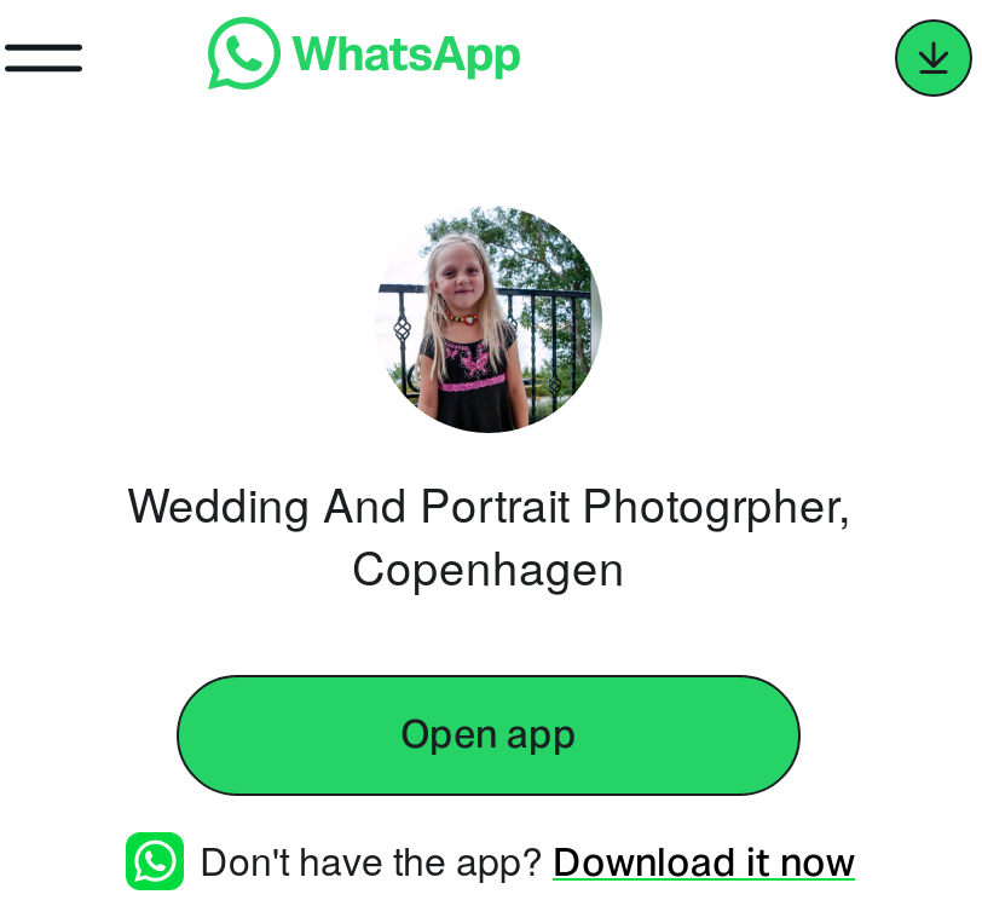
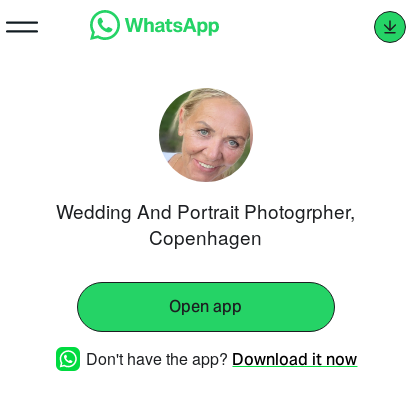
- [image]
+ [image]
